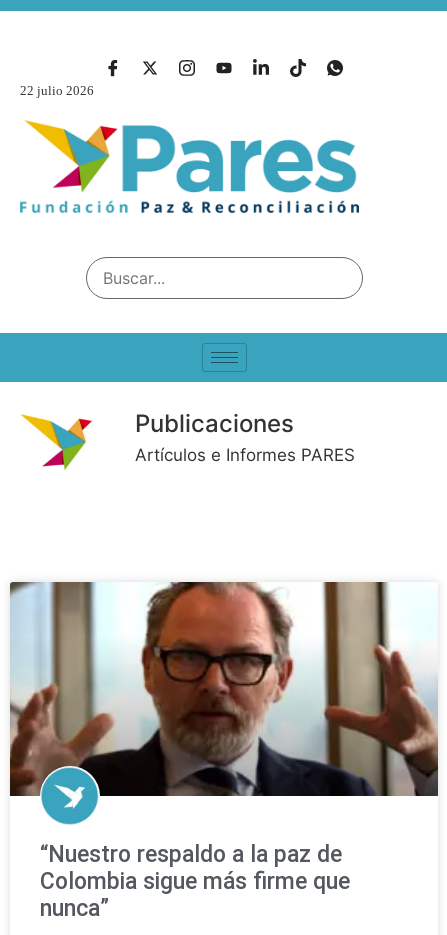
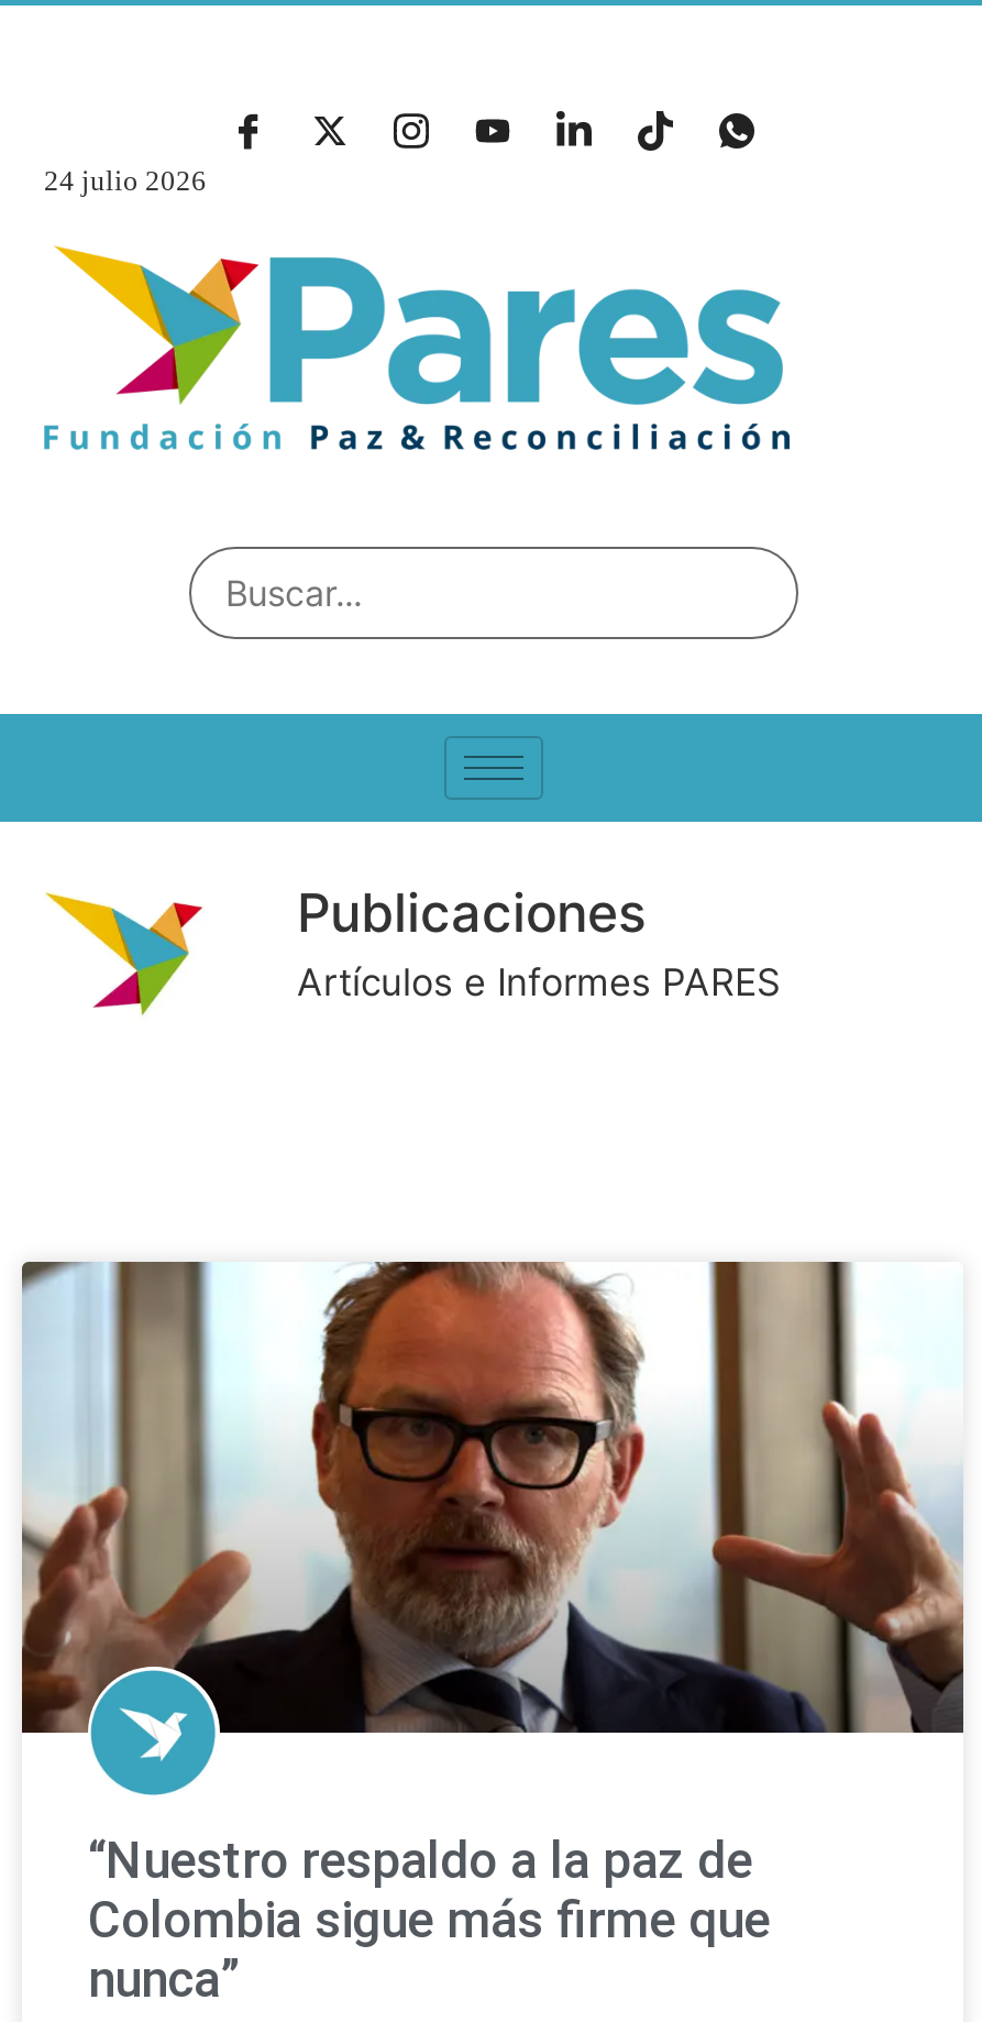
- 22 julio 2026
+ 24 julio 2026
